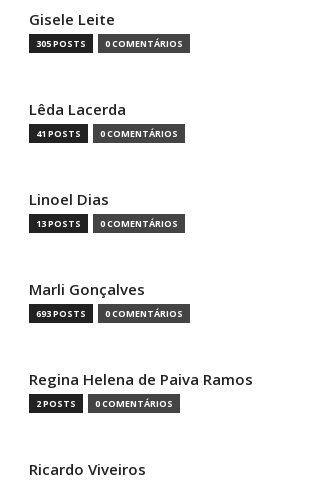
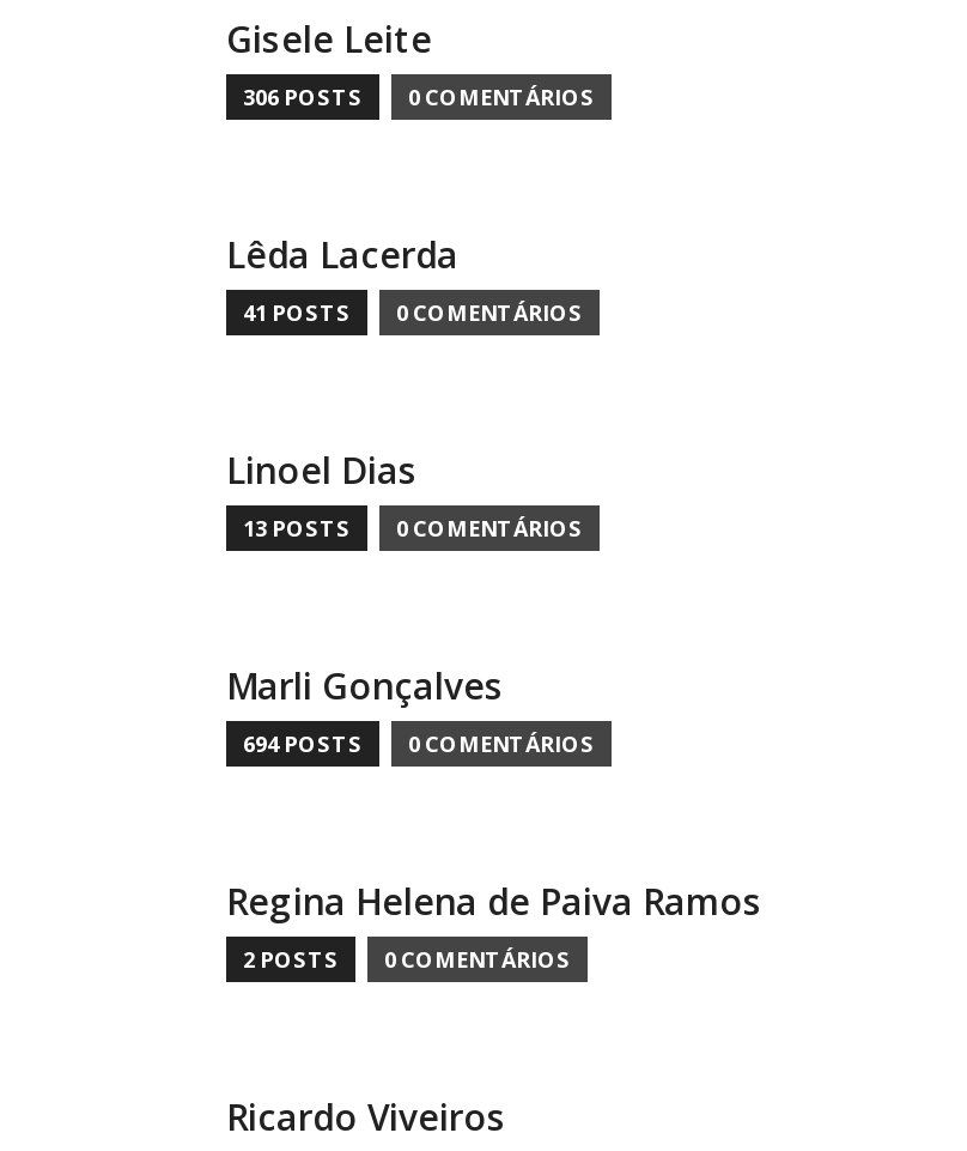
- 305 POSTS 0 COMENTÁRIOS
+ 306 POSTS 0 COMENTÁRIOS

- 693 POSTS 0 COMENTÁRIOS
+ 694 POSTS 0 COMENTÁRIOS
